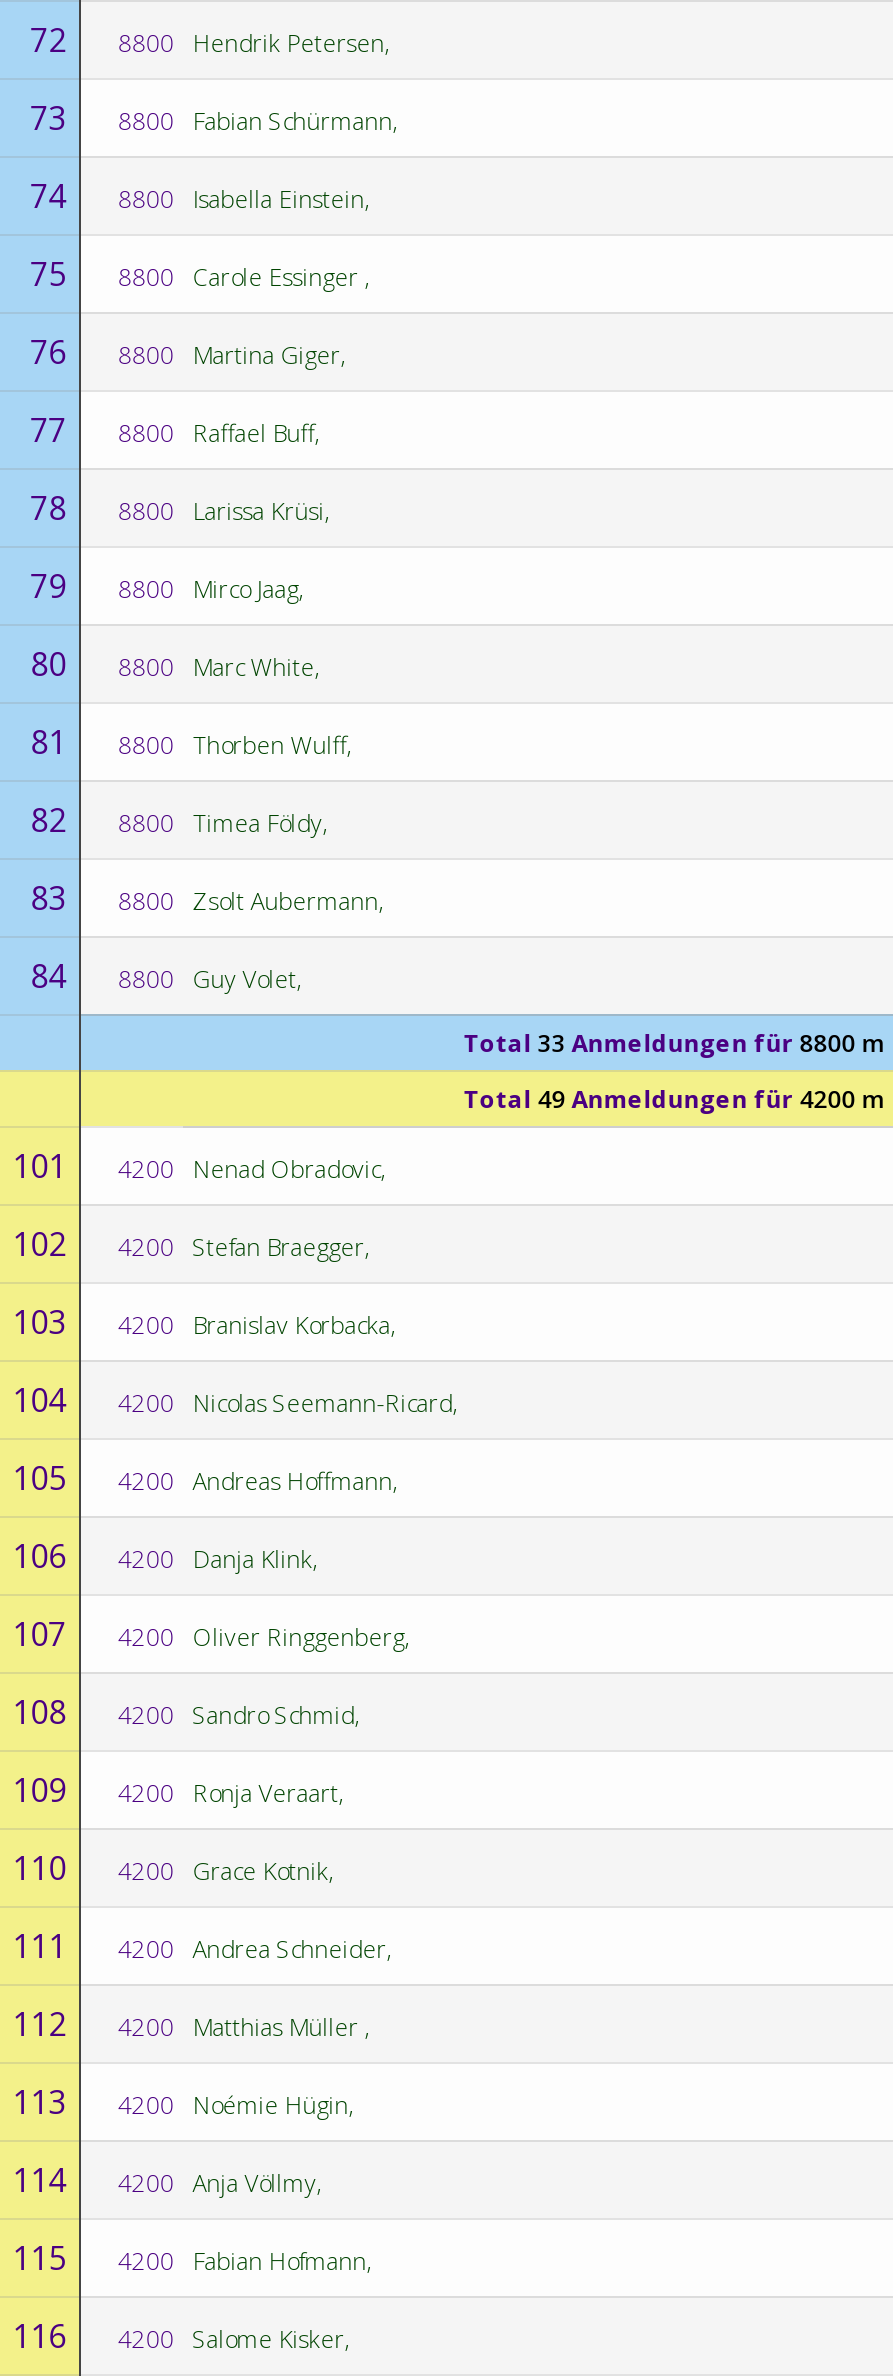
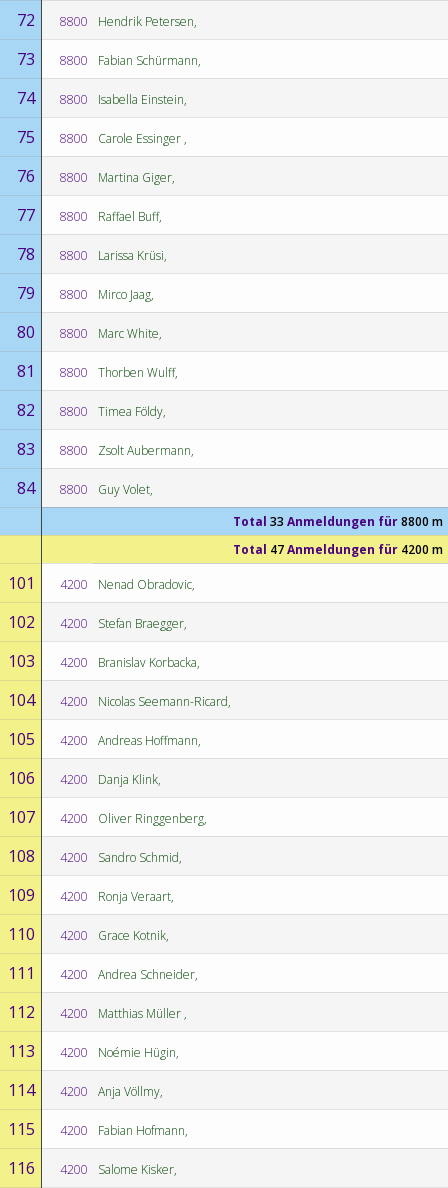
- Total 49 Anmeldungen für 4200 m
+ Total 47 Anmeldungen für 4200 m
